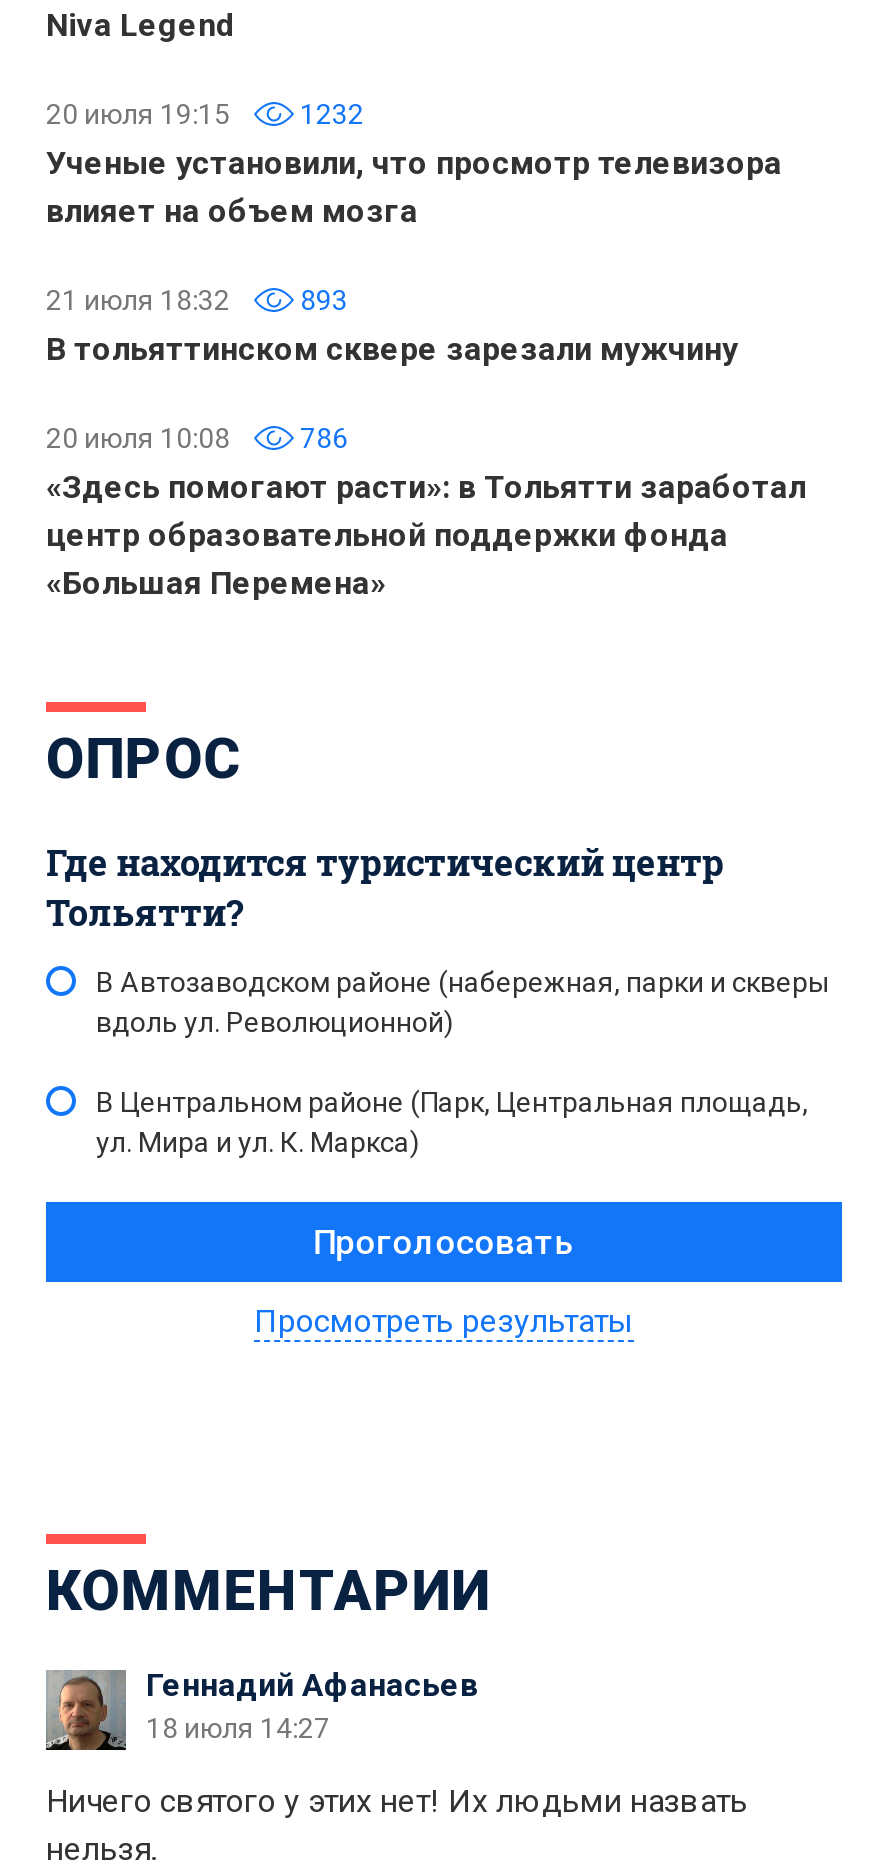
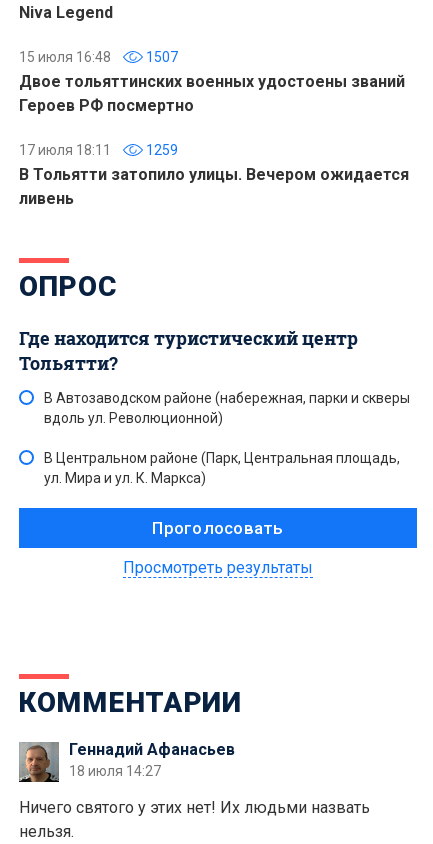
- 20 июля 19:15
- 1232
- Ученые установили, что просмотр телевизора
- влияет на объем мозга
- 21 июля 18:32
- 893
- В тольяттинском сквере зарезали мужчину
- 20 июля 10:08
- 786
- «Здесь помогают расти»: в Тольятти заработал
- центр образовательной поддержки фонда
- «Большая Перемена»
+ 15 июля 16:48
+ 1507
+ Двое тольяттинских военных удостоены званий
+ Героев РФ посмертно
+ 17 июля 18:11
+ 1259
+ В Тольятти затопило улицы. Вечером ожидается
+ ливень
